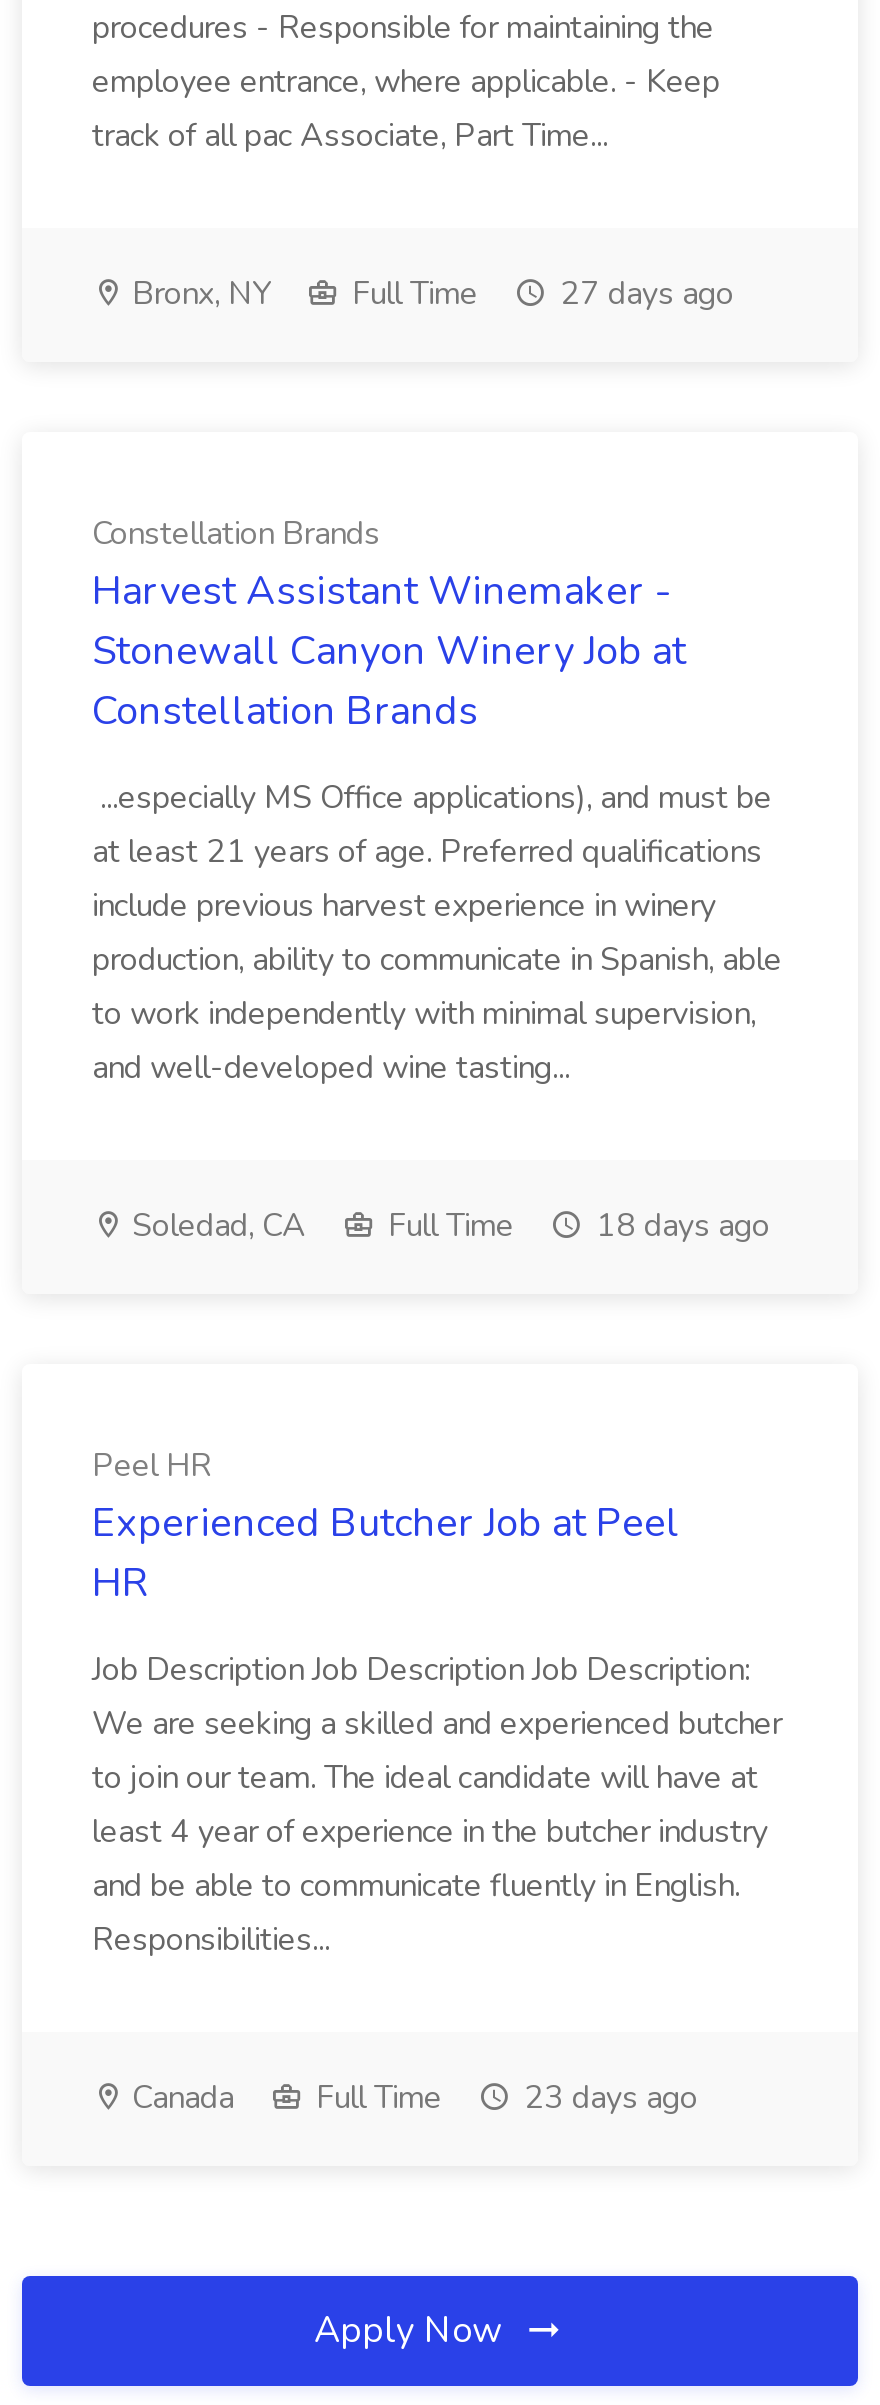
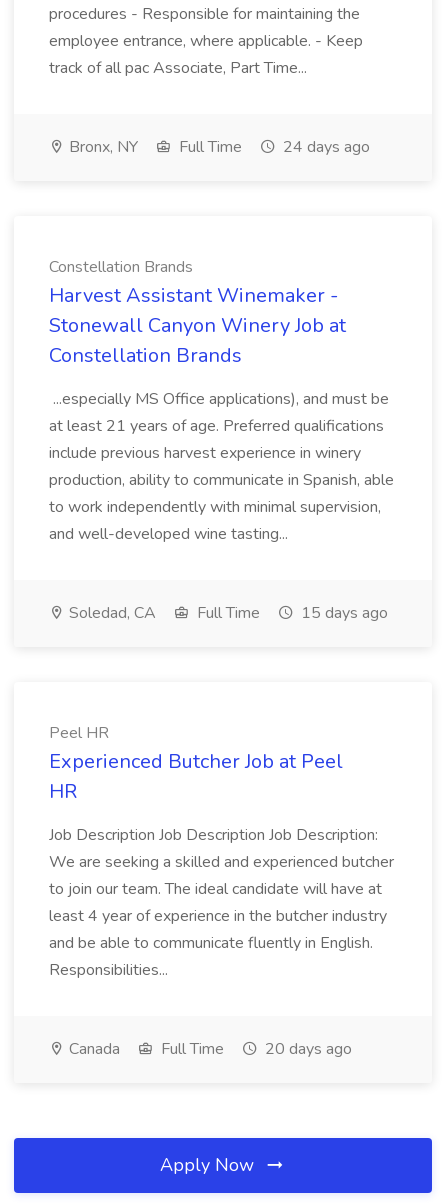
- Bronx, NY Full Time 27 days ago
+ Bronx, NY Full Time 24 days ago

- Soledad, CA Full Time 18 days ago
+ Soledad, CA Full Time 15 days ago

- Canada Full Time 23 days ago
+ Canada Full Time 20 days ago
